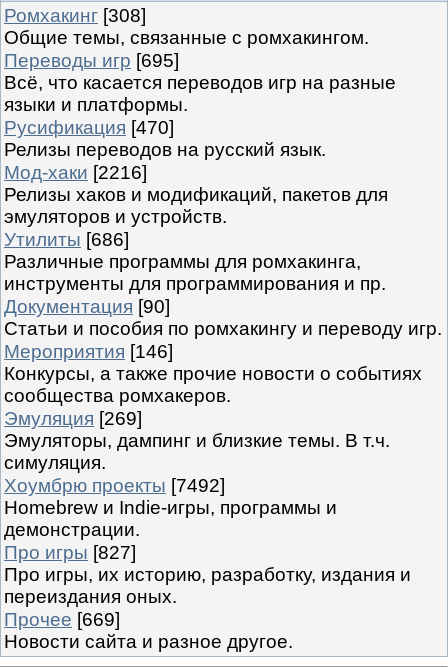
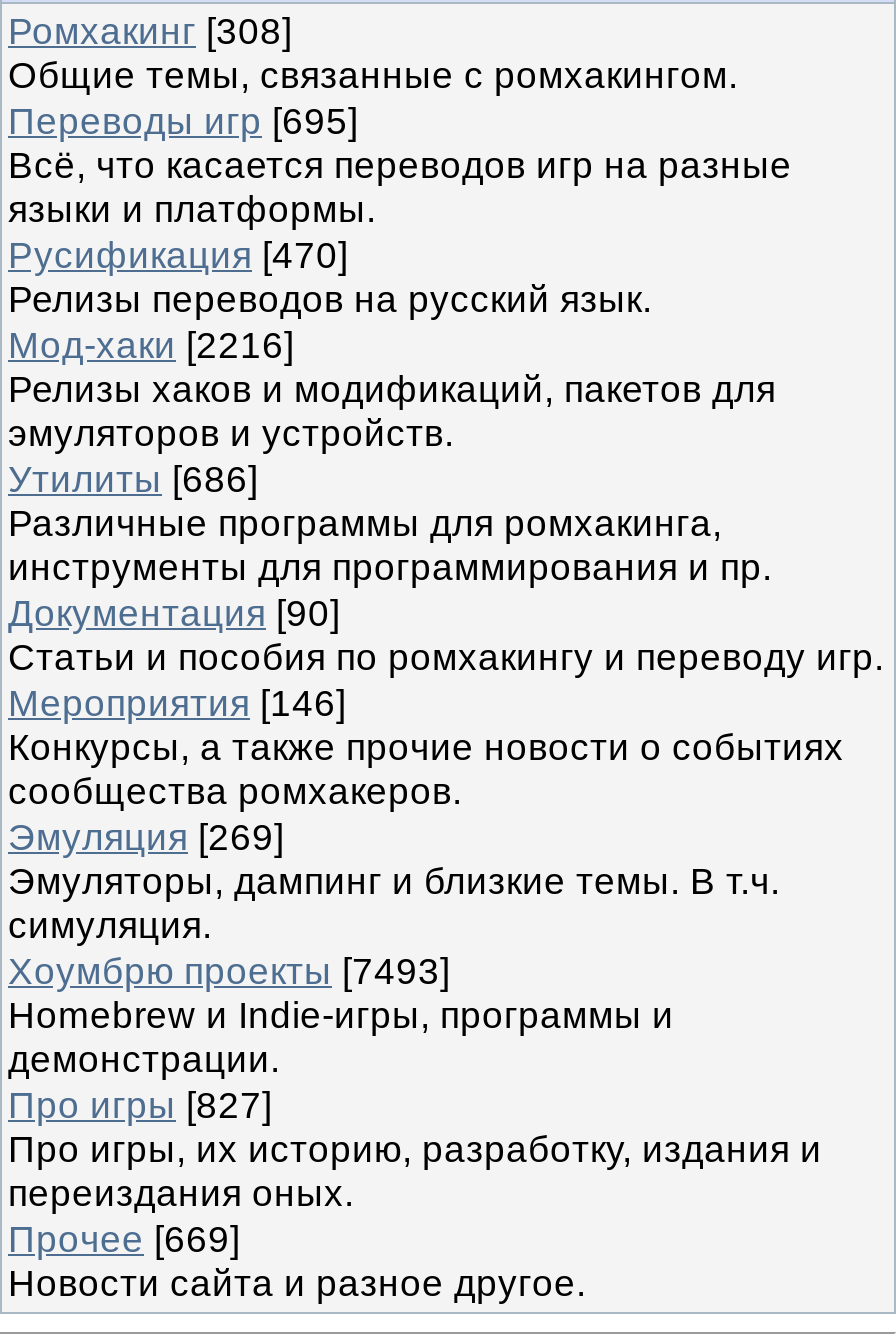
- Хоумбрю проекты [7492]
+ Хоумбрю проекты [7493]
